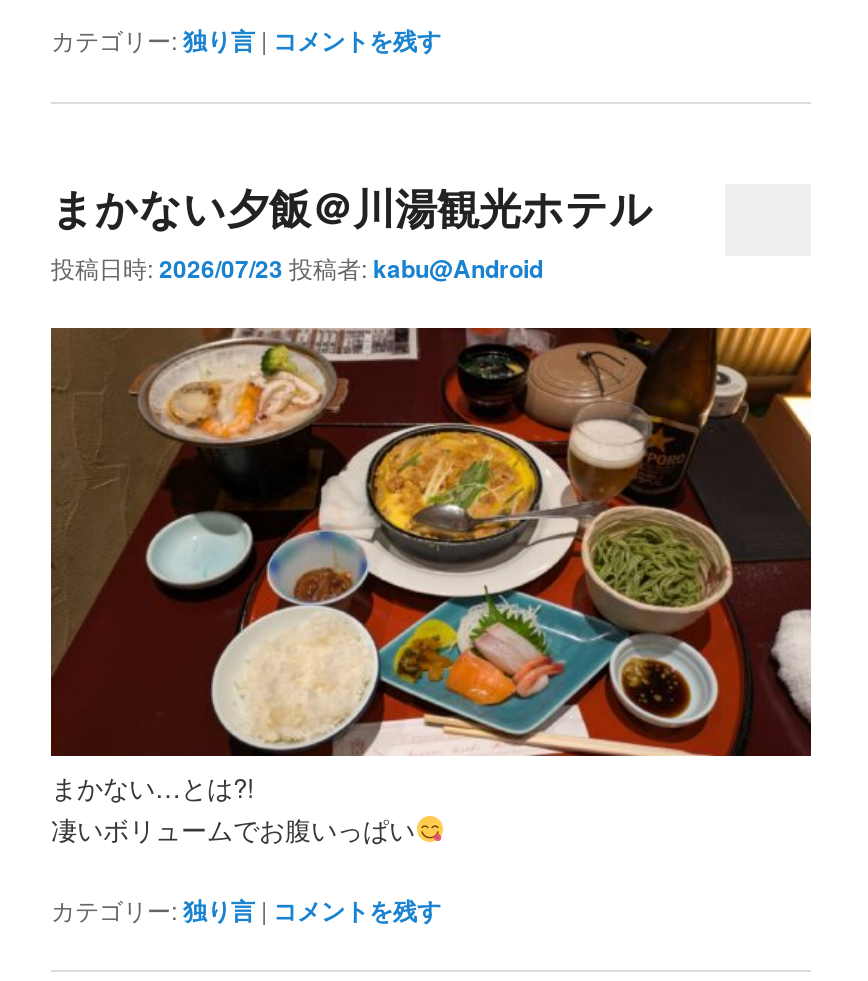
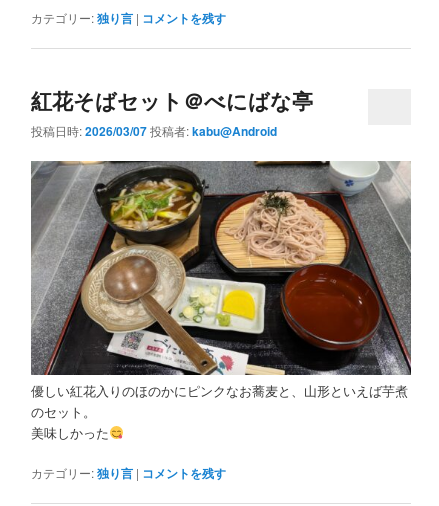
- まかない夕飯＠川湯観光ホテル
- 投稿日時: 2026/07/23 投稿者: kabu@Android
+ 紅花そばセット＠べにばな亭
+ 投稿日時: 2026/03/07 投稿者: kabu@Android

- [image]
- まかない…とは?!
- 凄いボリュームでお腹いっぱい
+ [image]
+ 優しい紅花入りのほのかにピンクなお蕎麦と、山形といえば芋煮
+ のセット。
+ 美味しかった
